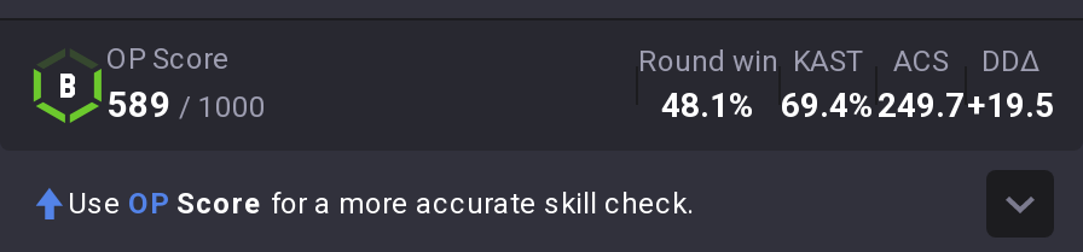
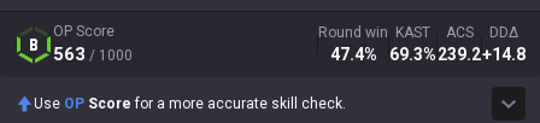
- 589 / 1000
+ 563 / 1000

- 48.1%
+ 47.4%

- 69.4%
+ 69.3%

- 249.7
+ 239.2

- +19.5
+ +14.8
